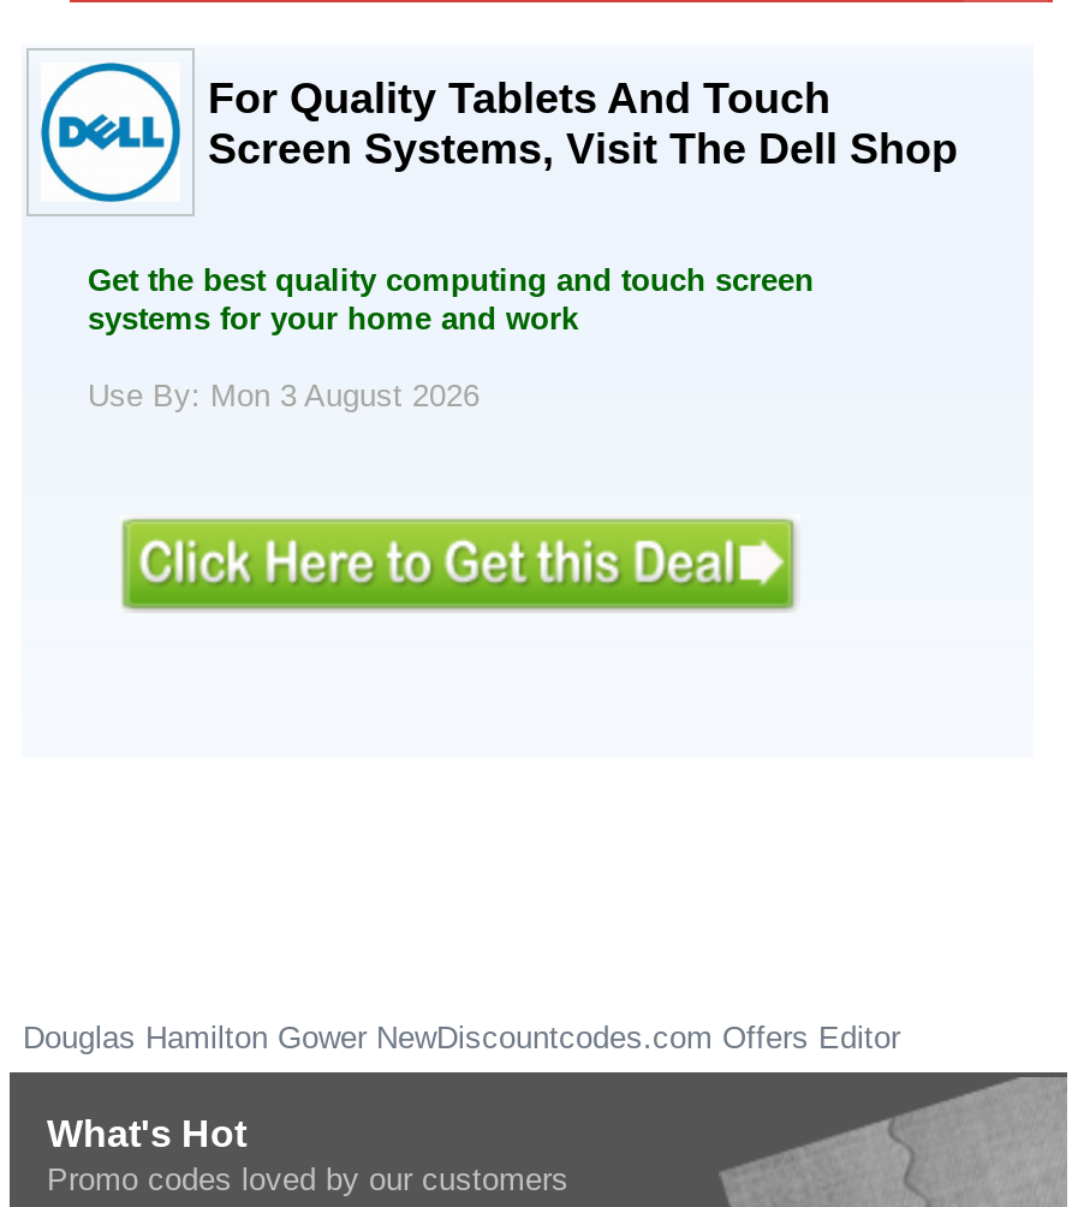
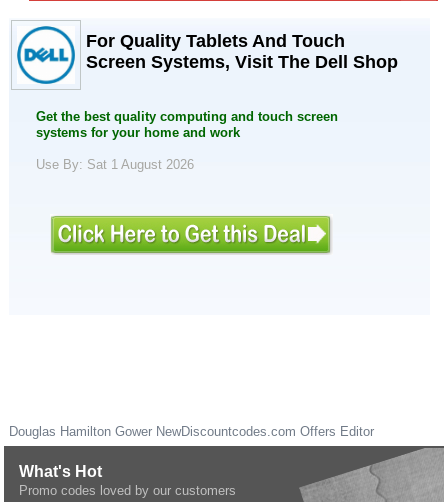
- Use By: Mon 3 August 2026
+ Use By: Sat 1 August 2026
